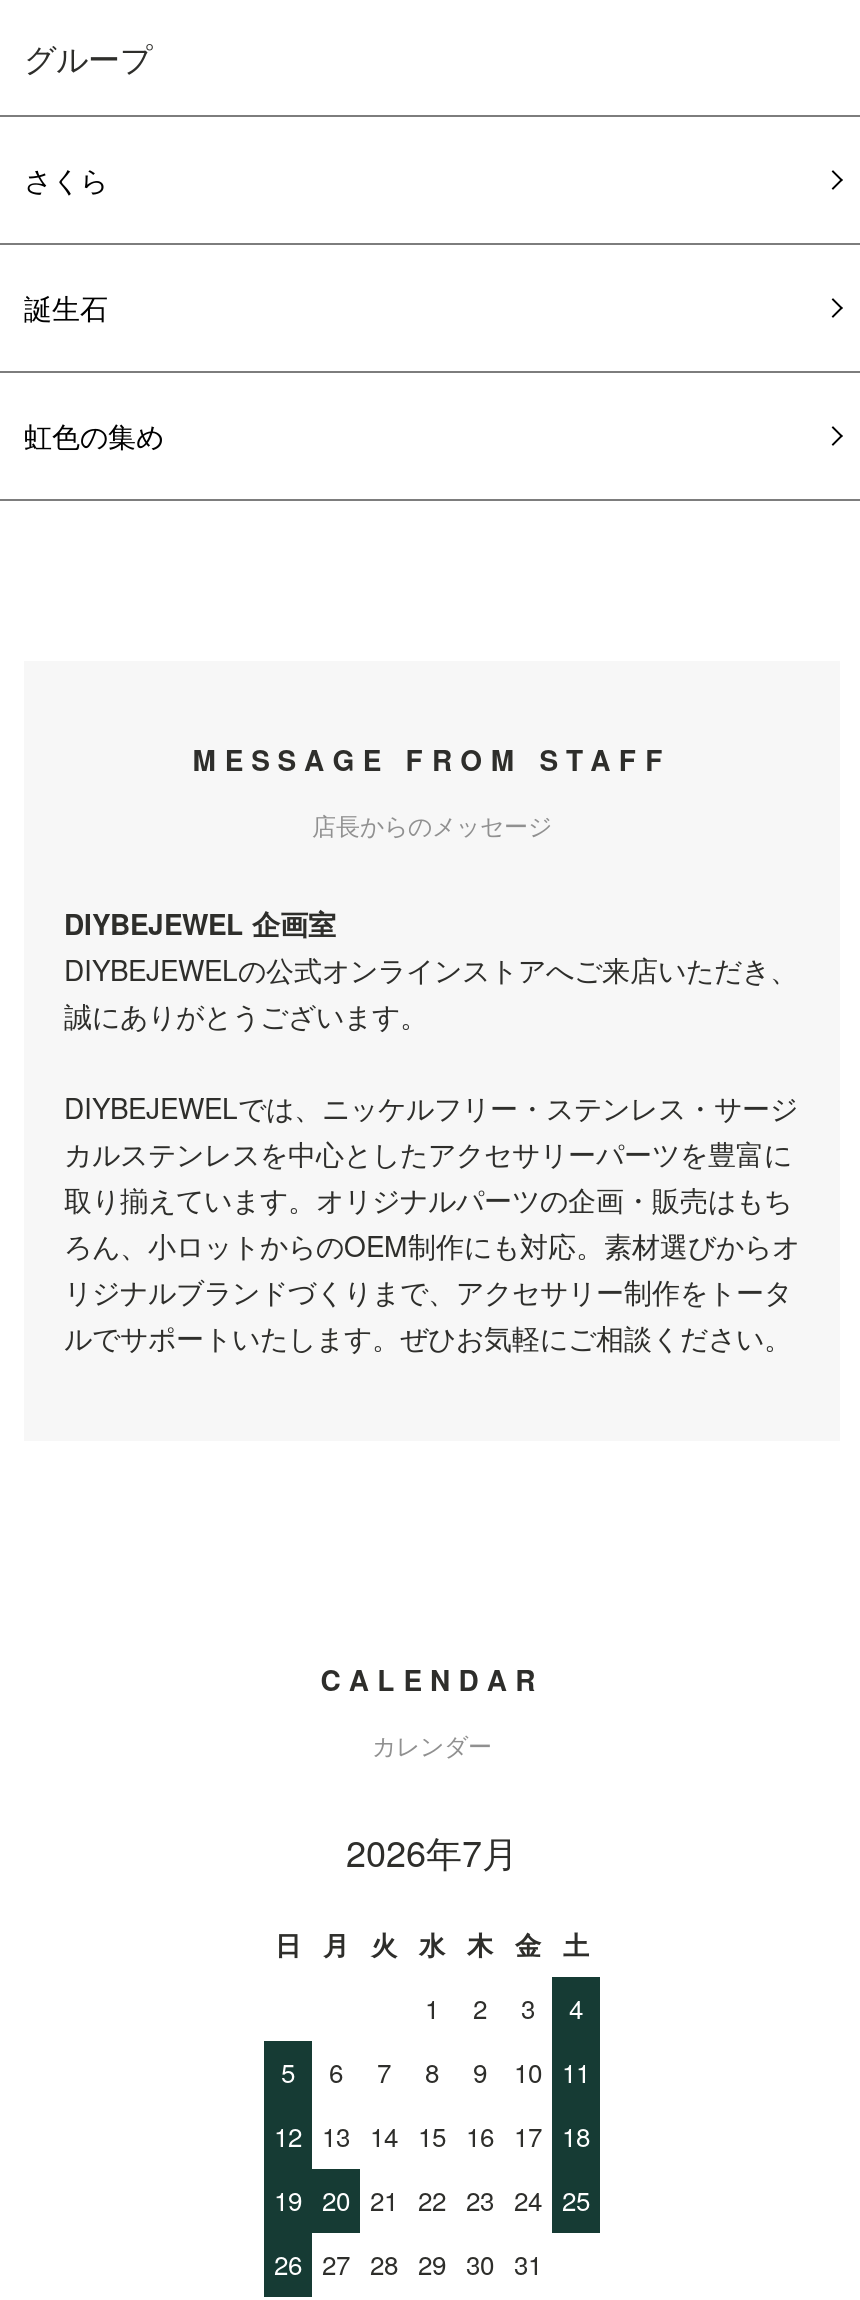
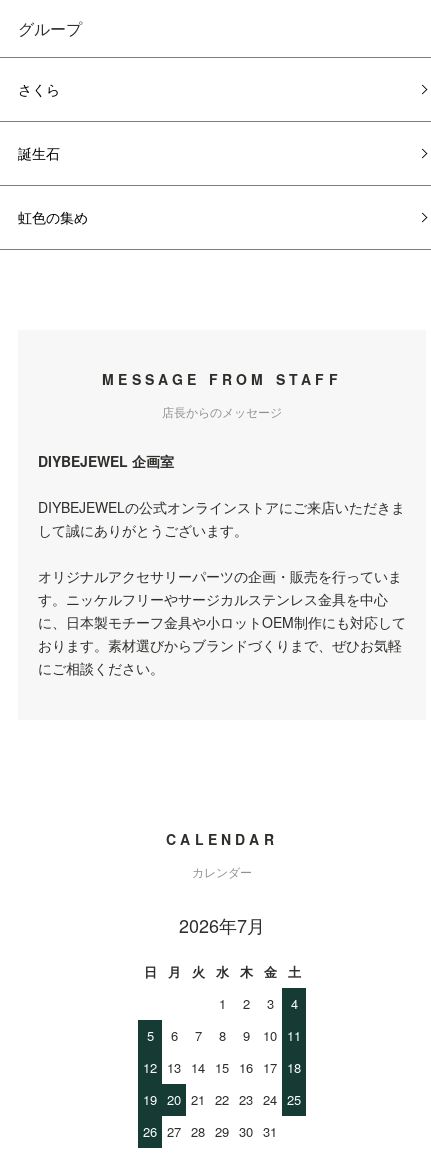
- DIYBEJEWELの公式オンラインストアへご来店いただき、
- 誠にありがとうございます。
+ DIYBEJEWELの公式オンラインストアにご来店いただきま
+ して誠にありがとうございます。

- DIYBEJEWELでは、ニッケルフリー・ステンレス・サージ
- カルステンレスを中心としたアクセサリーパーツを豊富に
- 取り揃えています。オリジナルパーツの企画・販売はもち
- ろん、小ロットからのOEM制作にも対応。素材選びからオ
- リジナルブランドづくりまで、アクセサリー制作をトータ
- ルでサポートいたします。ぜひお気軽にご相談ください。
+ オリジナルアクセサリーパーツの企画・販売を行っていま
+ す。ニッケルフリーやサージカルステンレス金具を中心
+ に、日本製モチーフ金具や小ロットOEM制作にも対応して
+ おります。素材選びからブランドづくりまで、ぜひお気軽
+ にご相談ください。
